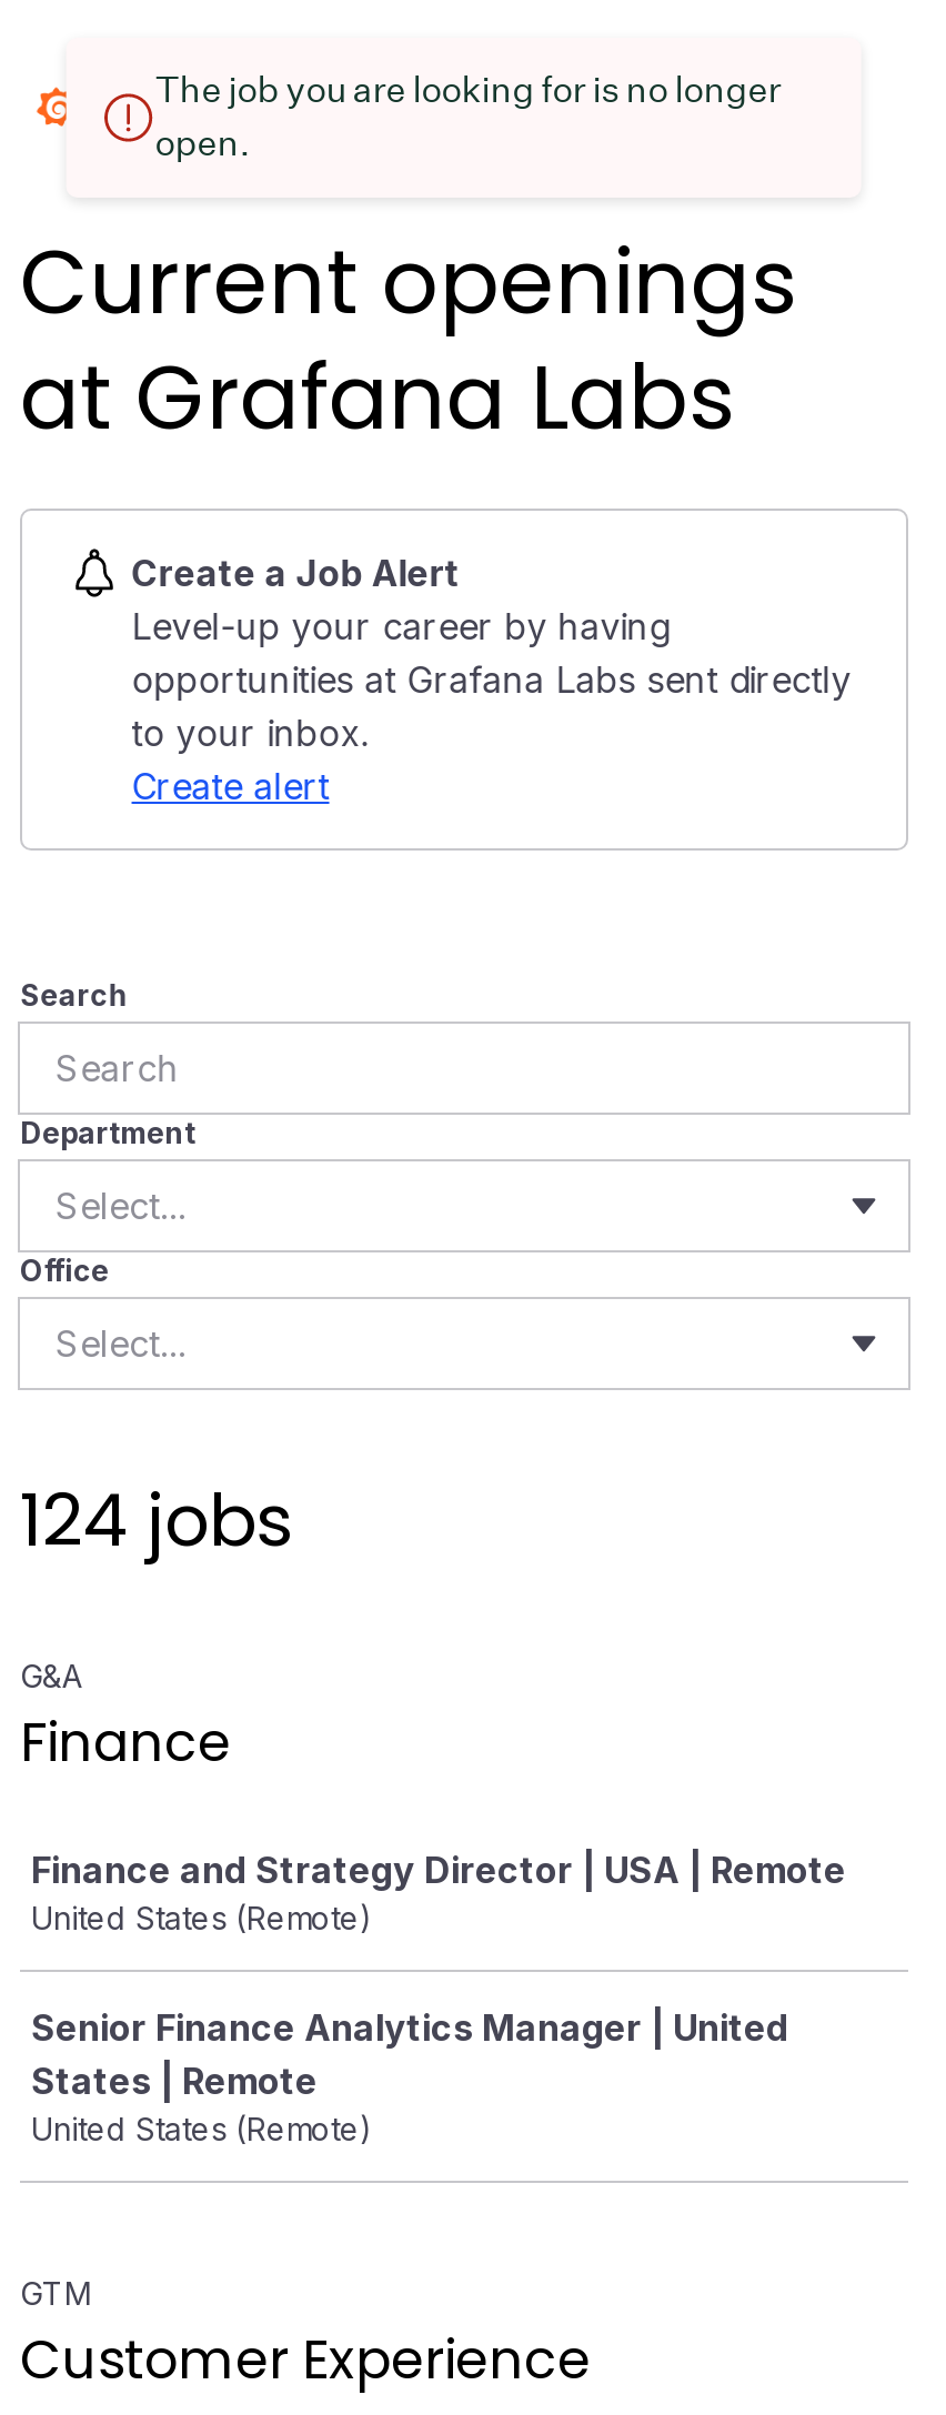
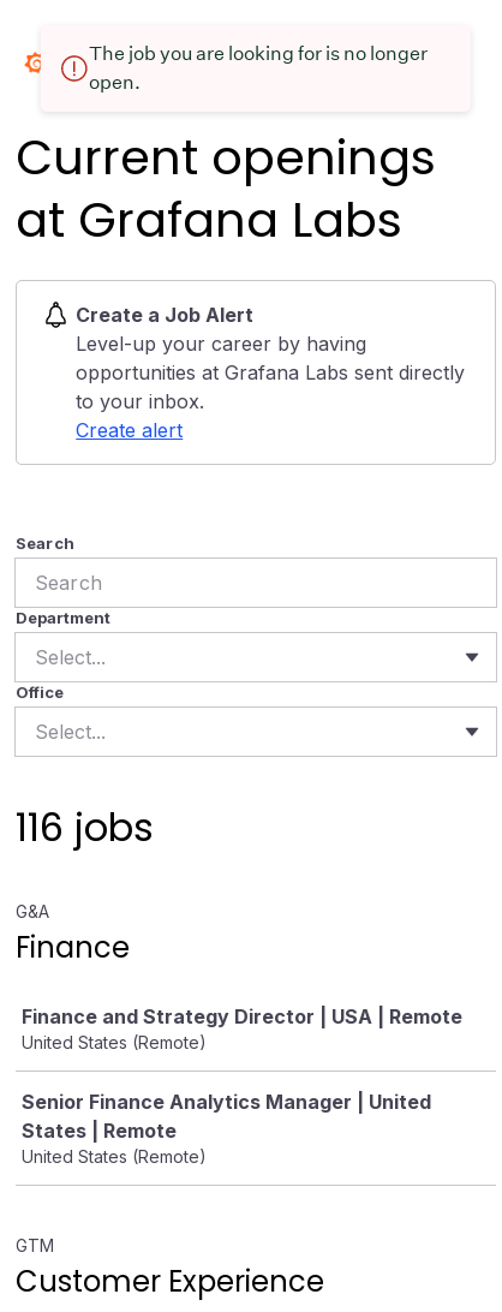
- 124 jobs
+ 116 jobs
